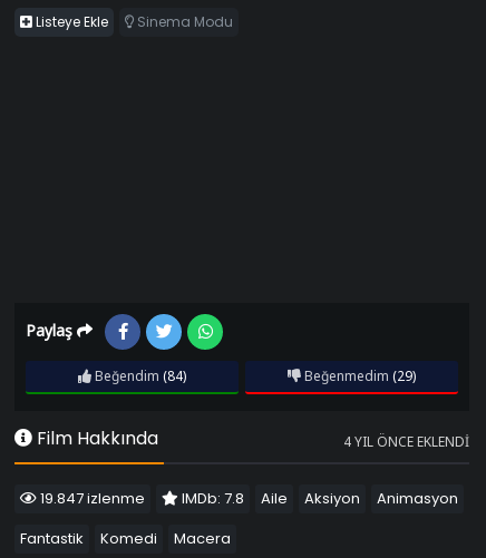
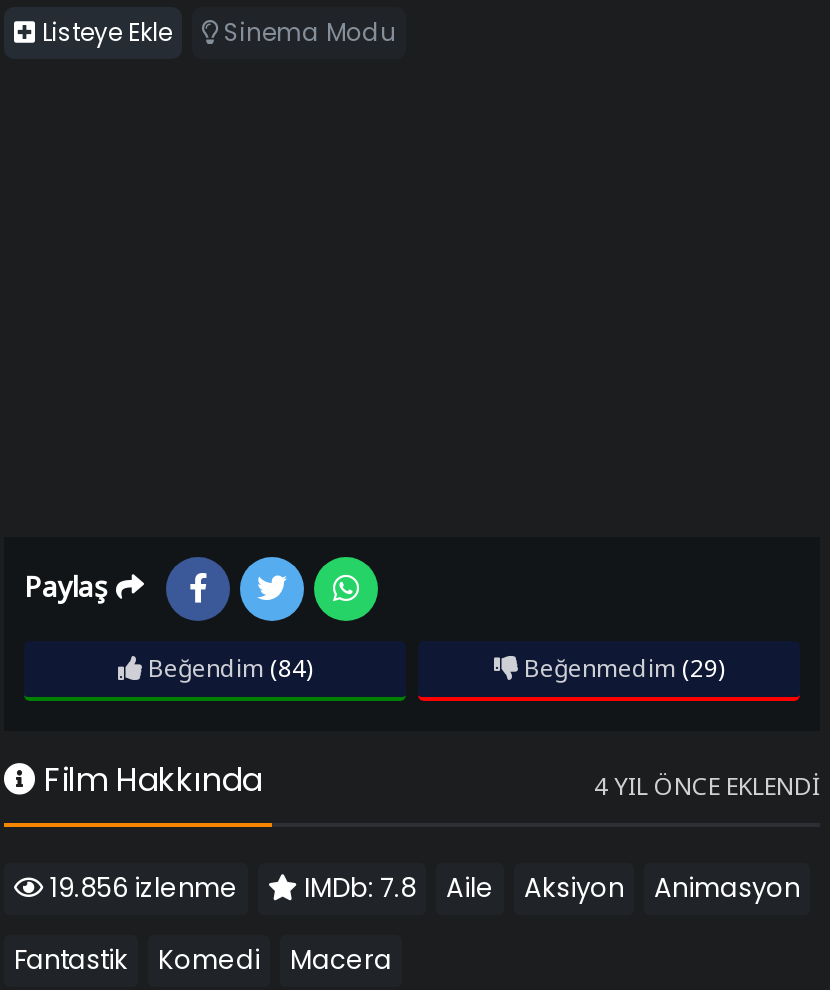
- 19.847 izlenme IMDb: 7.8 Aile Aksiyon Animasyon
+ 19.856 izlenme IMDb: 7.8 Aile Aksiyon Animasyon
